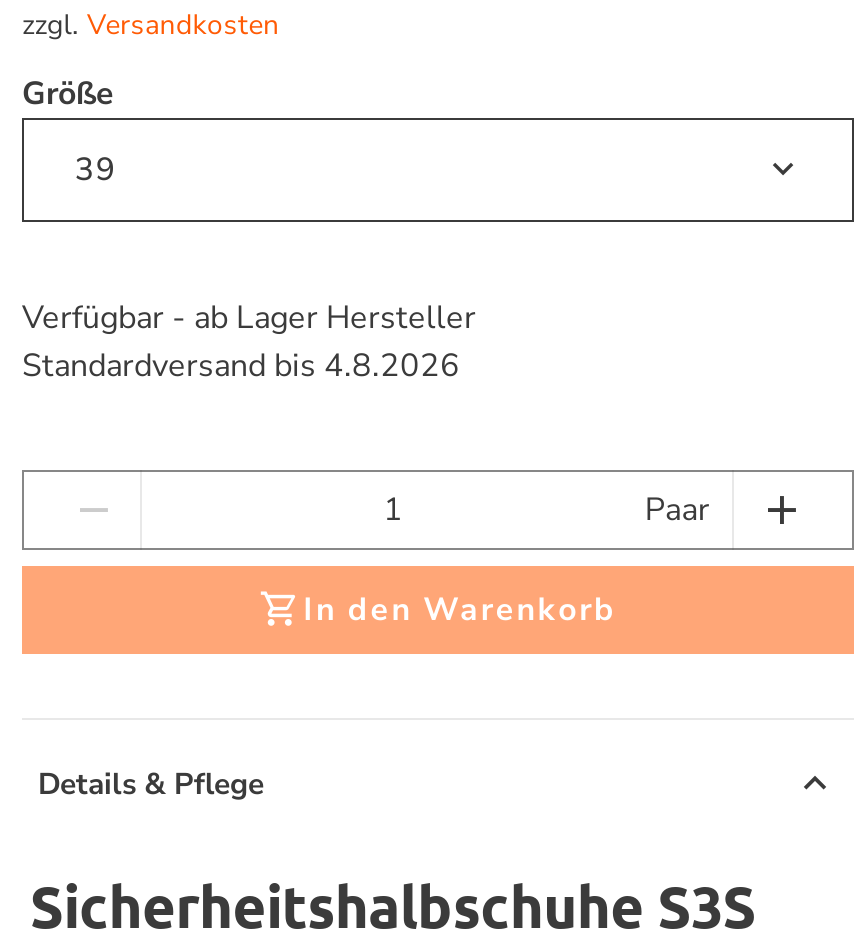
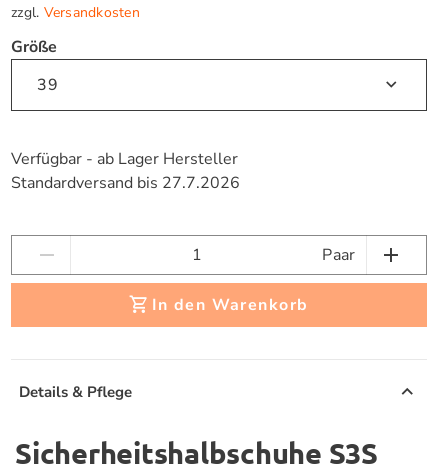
- Standardversand bis 4.8.2026
+ Standardversand bis 27.7.2026
